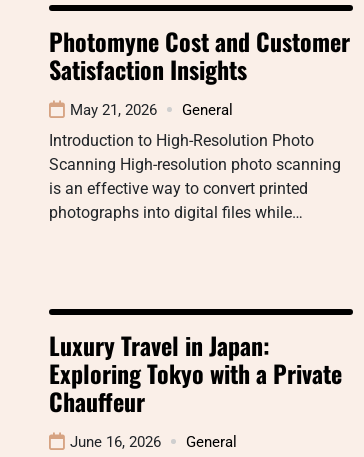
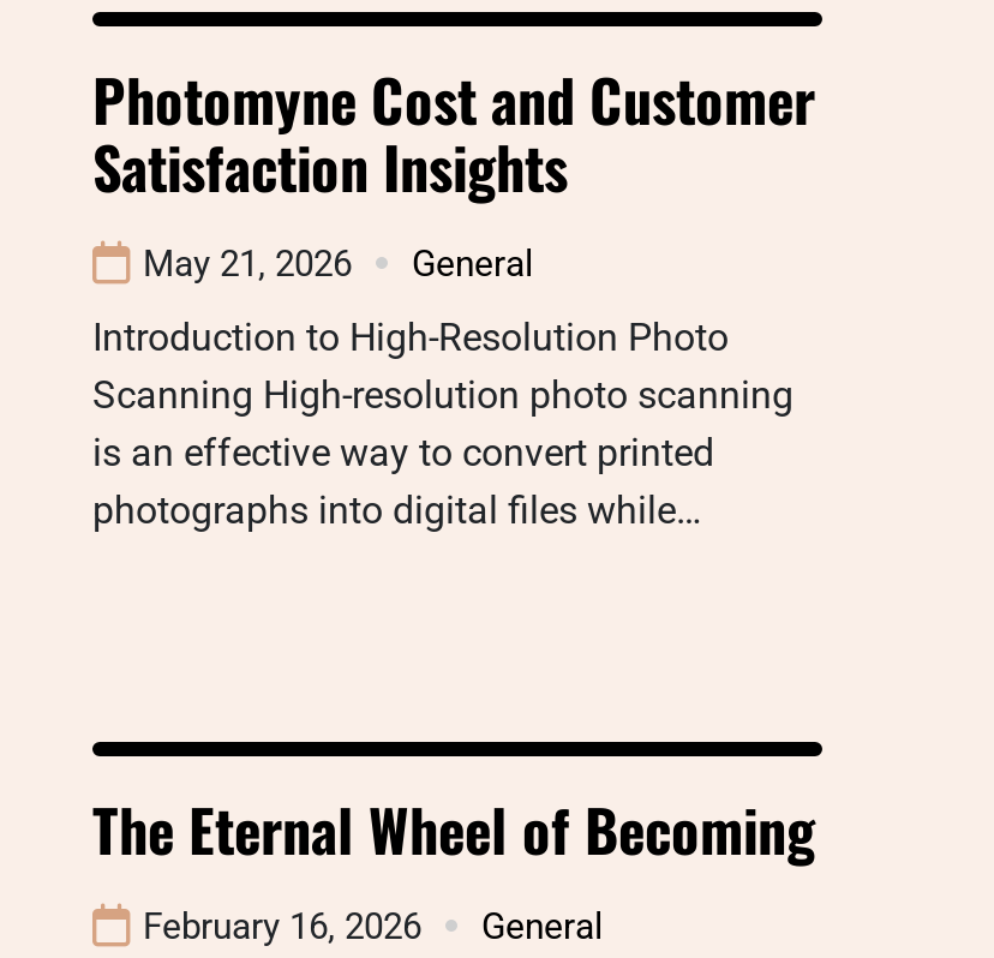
- Luxury Travel in Japan:
- Exploring Tokyo with a Private
- Chauffeur
- June 16, 2026
+ The Eternal Wheel of Becoming
+ February 16, 2026
